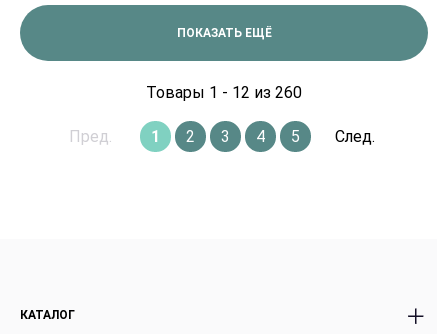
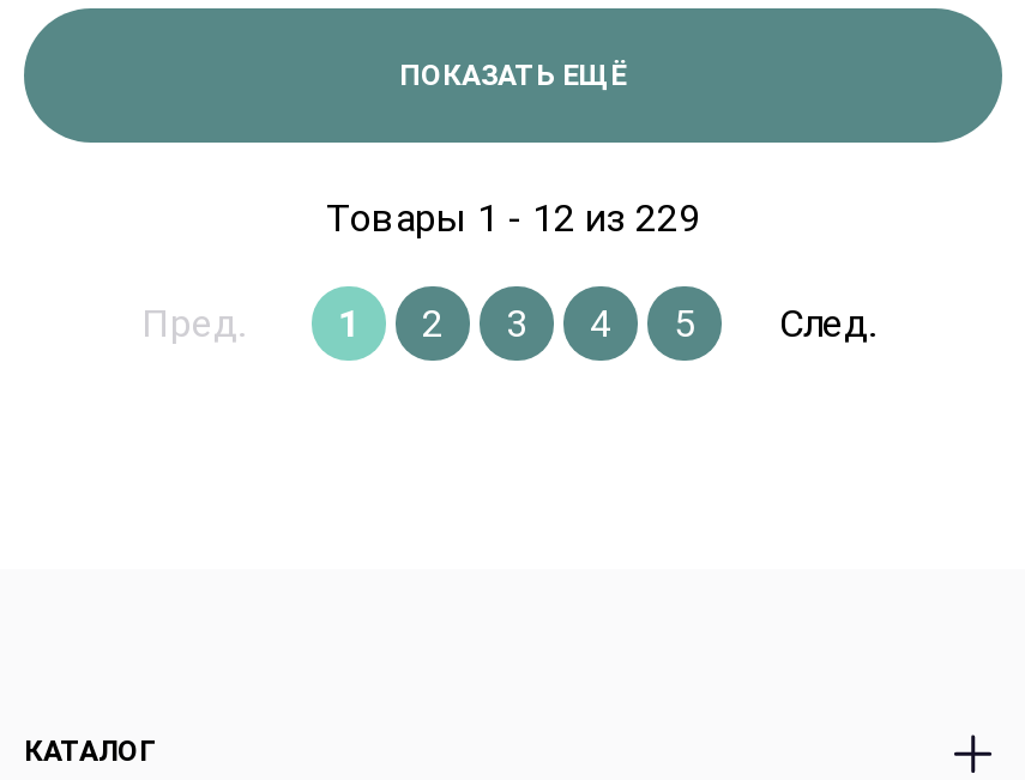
- Товары 1 - 12 из 260
+ Товары 1 - 12 из 229
